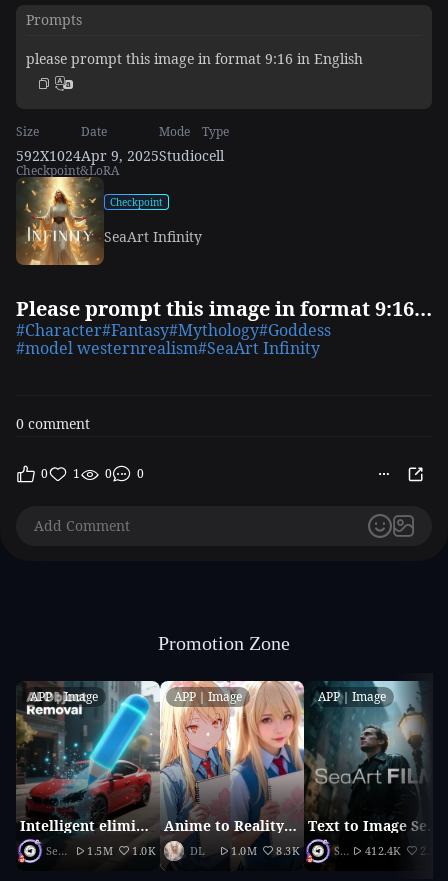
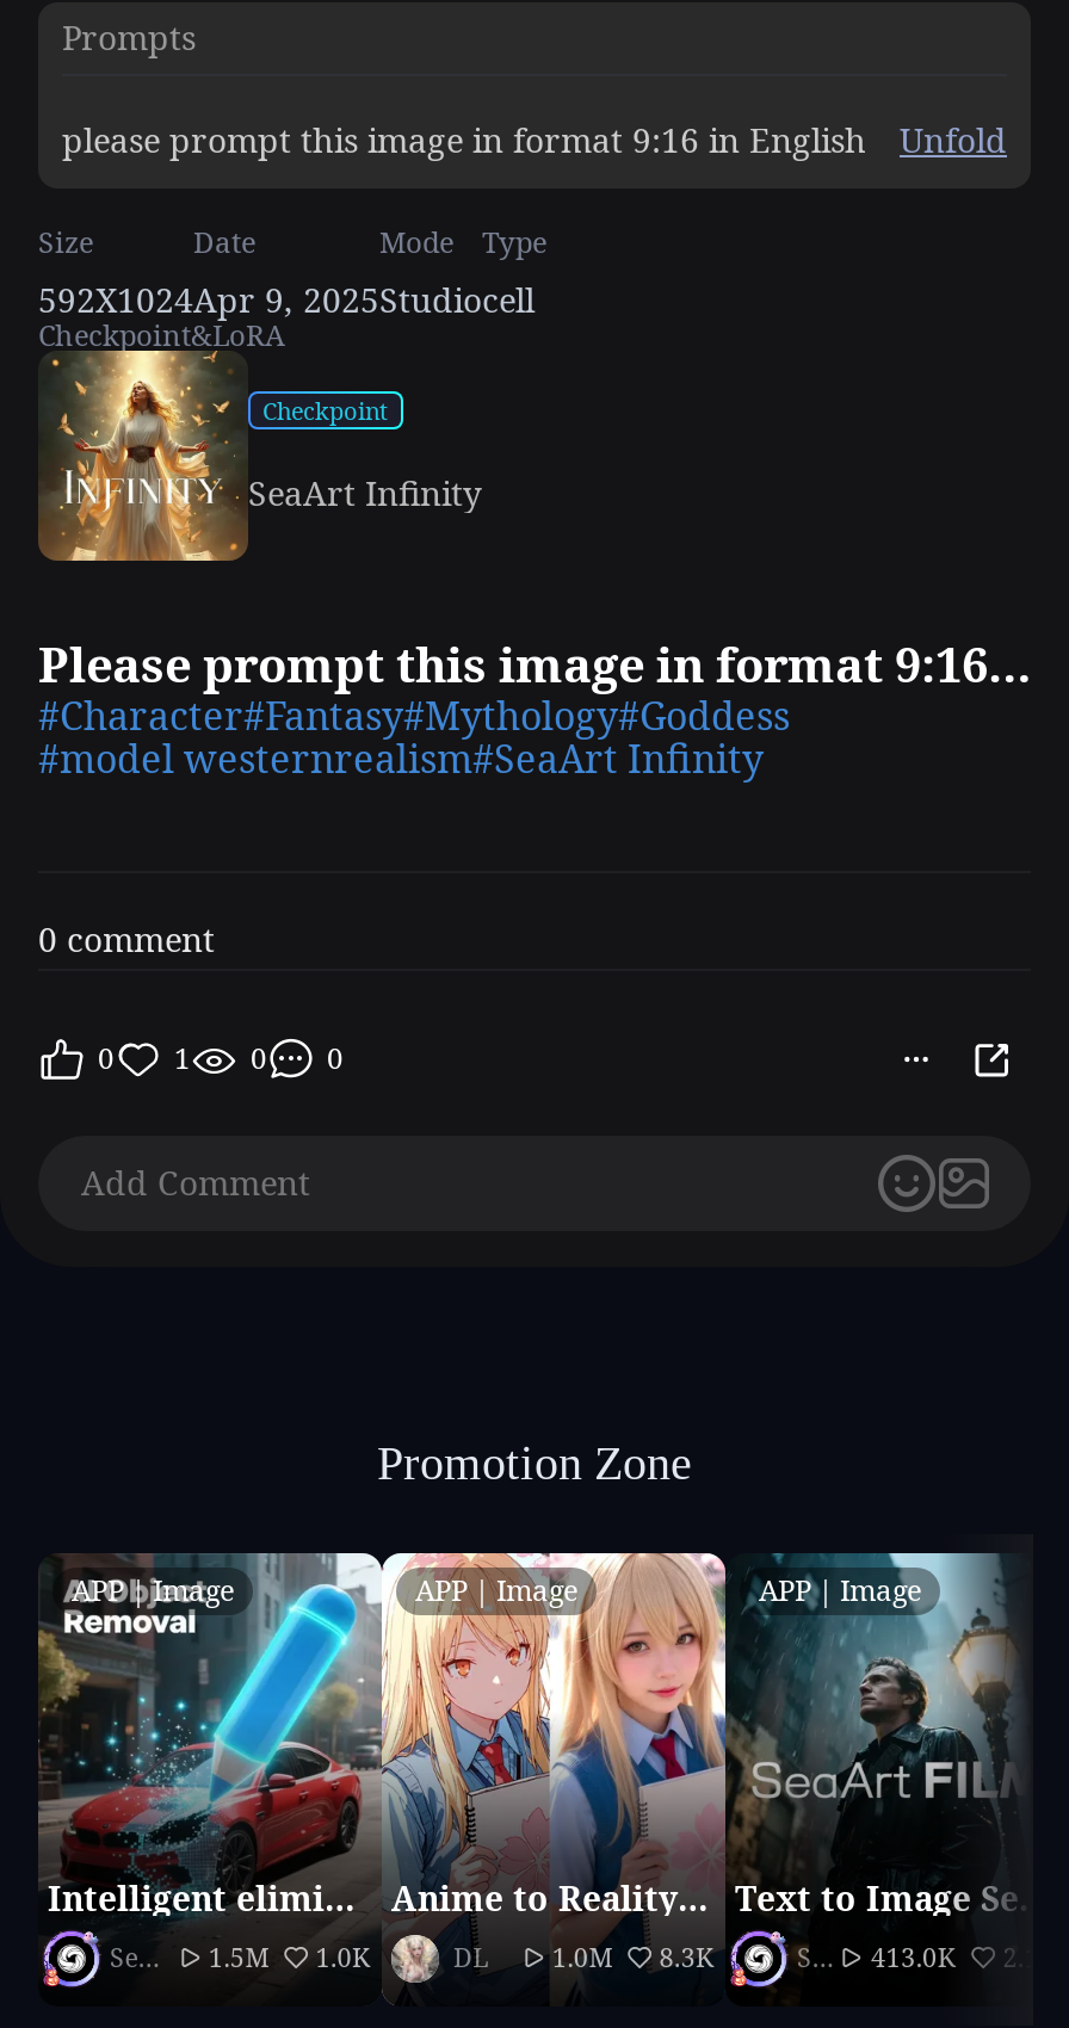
- please prompt this image in format 9:16 in English
+ please prompt this image in format 9:16 in English Unfold

- 412.4K
+ 413.0K
